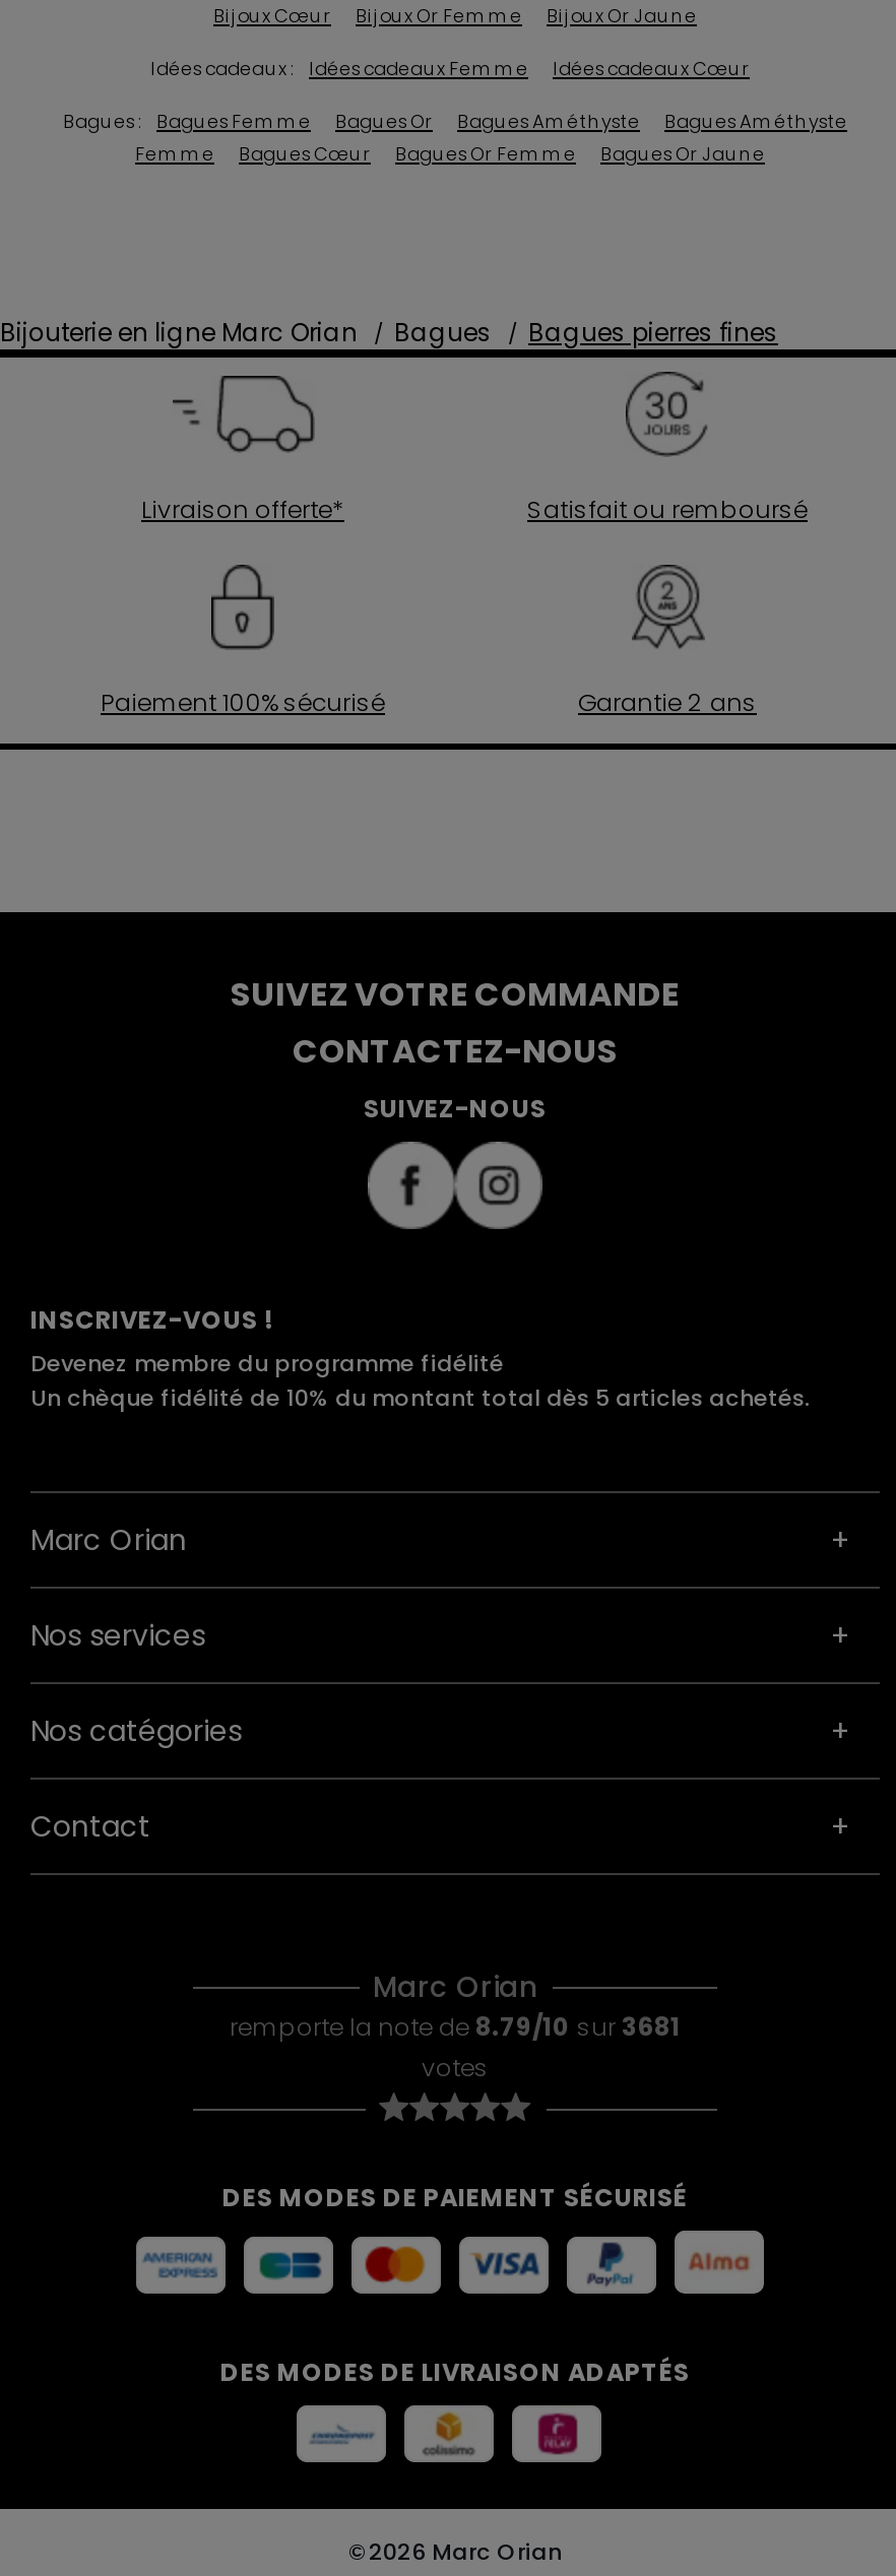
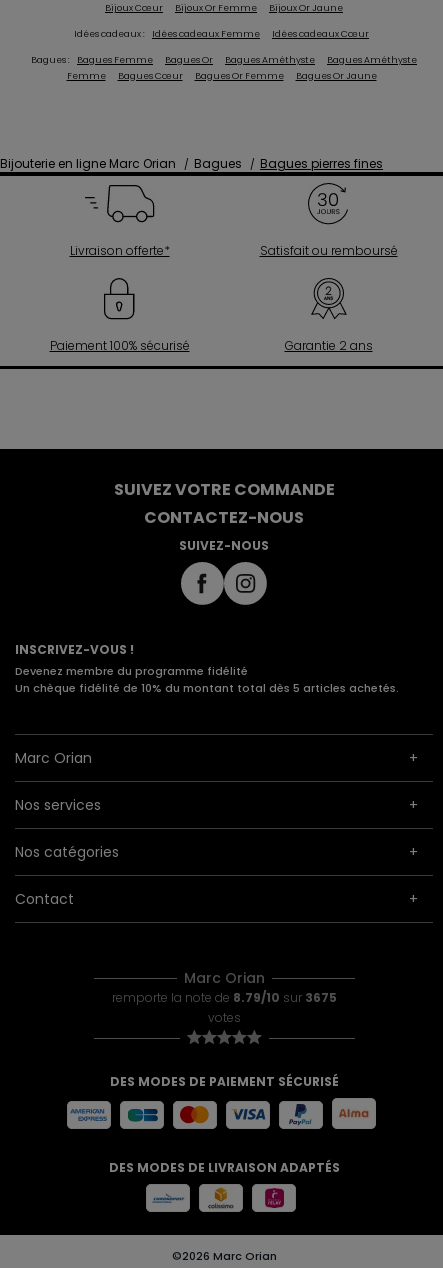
- remporte la note de 8.79/10 sur 3681
+ remporte la note de 8.79/10 sur 3675
